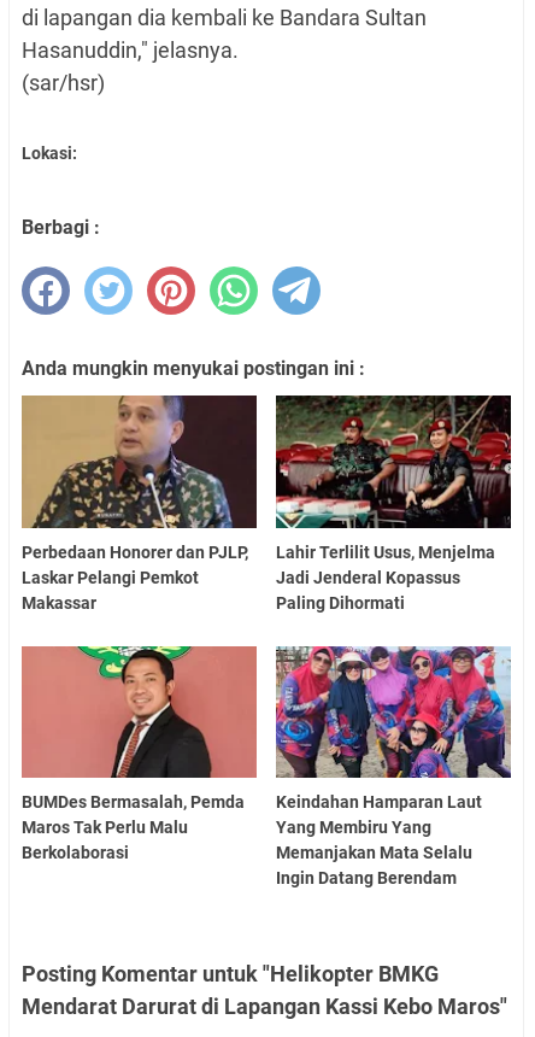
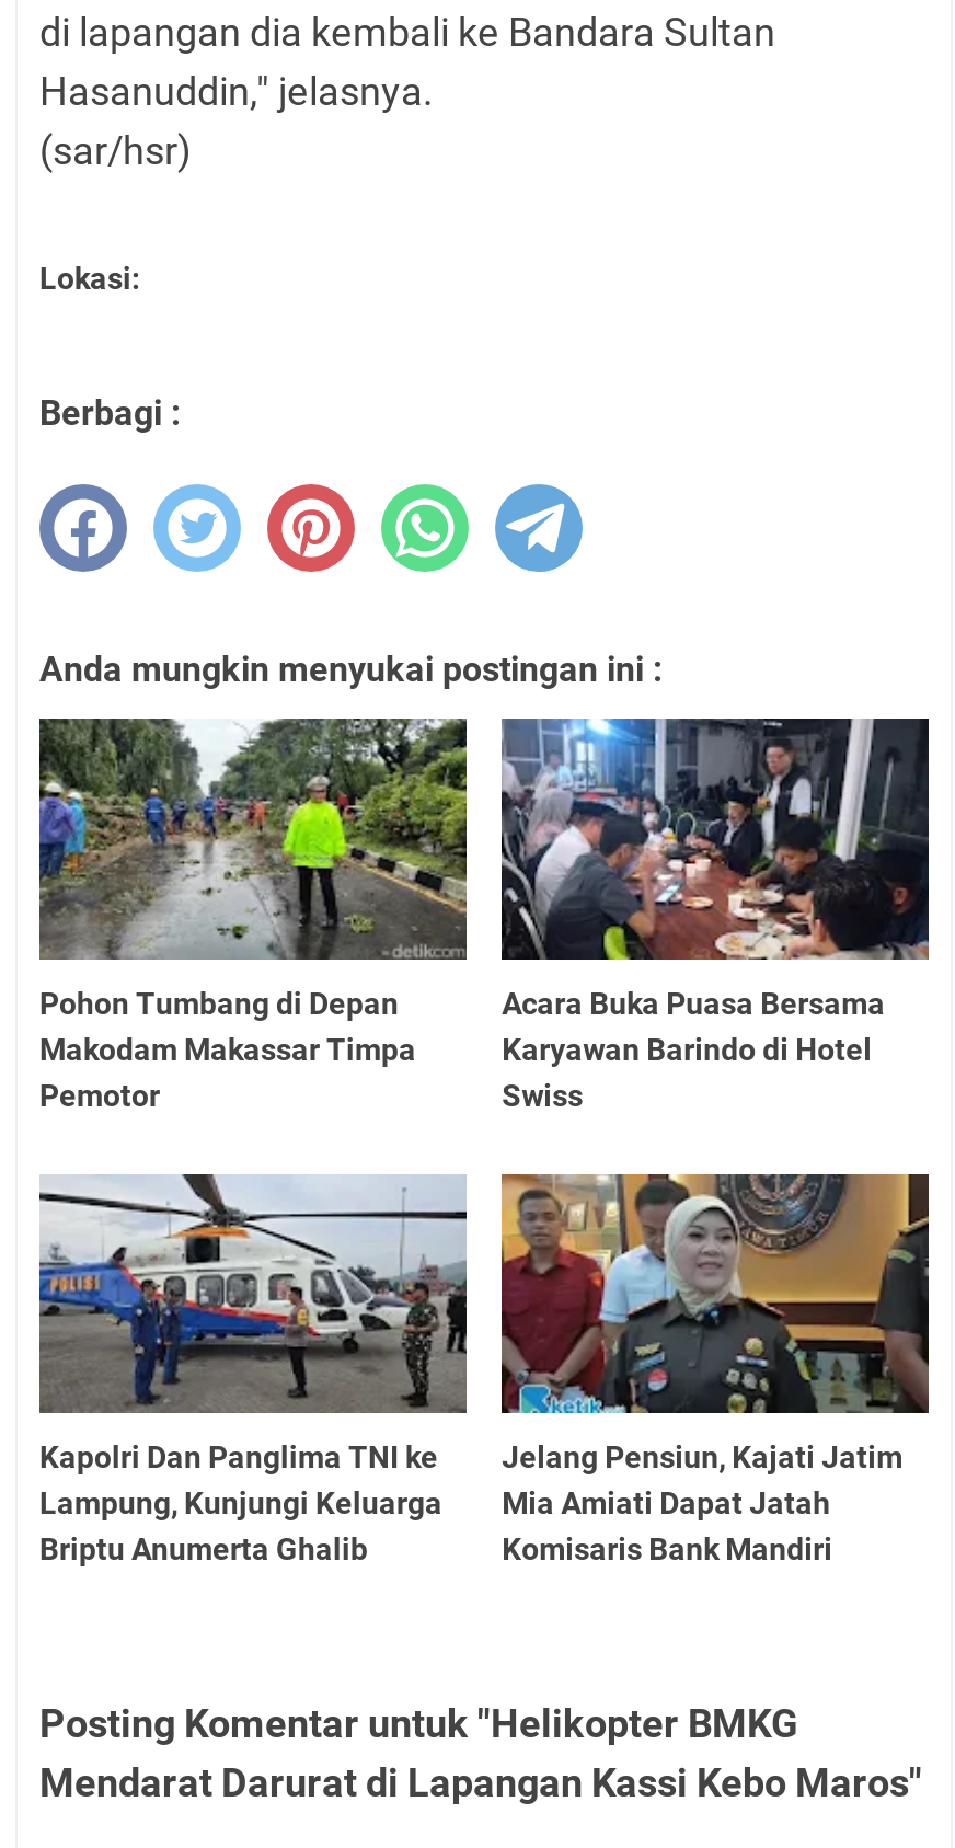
- [image]
- Perbedaan Honorer dan PJLP,
- Laskar Pelangi Pemkot
- Makassar
+ [image]
+ Pohon Tumbang di Depan
+ Makodam Makassar Timpa
+ Pemotor

- [image]
- Lahir Terlilit Usus, Menjelma
- Jadi Jenderal Kopassus
- Paling Dihormati
+ [image]
+ Acara Buka Puasa Bersama
+ Karyawan Barindo di Hotel
+ Swiss

- [image]
- BUMDes Bermasalah, Pemda
- Maros Tak Perlu Malu
- Berkolaborasi
+ [image]
+ Kapolri Dan Panglima TNI ke
+ Lampung, Kunjungi Keluarga
+ Briptu Anumerta Ghalib

- [image]
- Keindahan Hamparan Laut
- Yang Membiru Yang
- Memanjakan Mata Selalu
- Ingin Datang Berendam
+ [image]
+ Jelang Pensiun, Kajati Jatim
+ Mia Amiati Dapat Jatah
+ Komisaris Bank Mandiri
